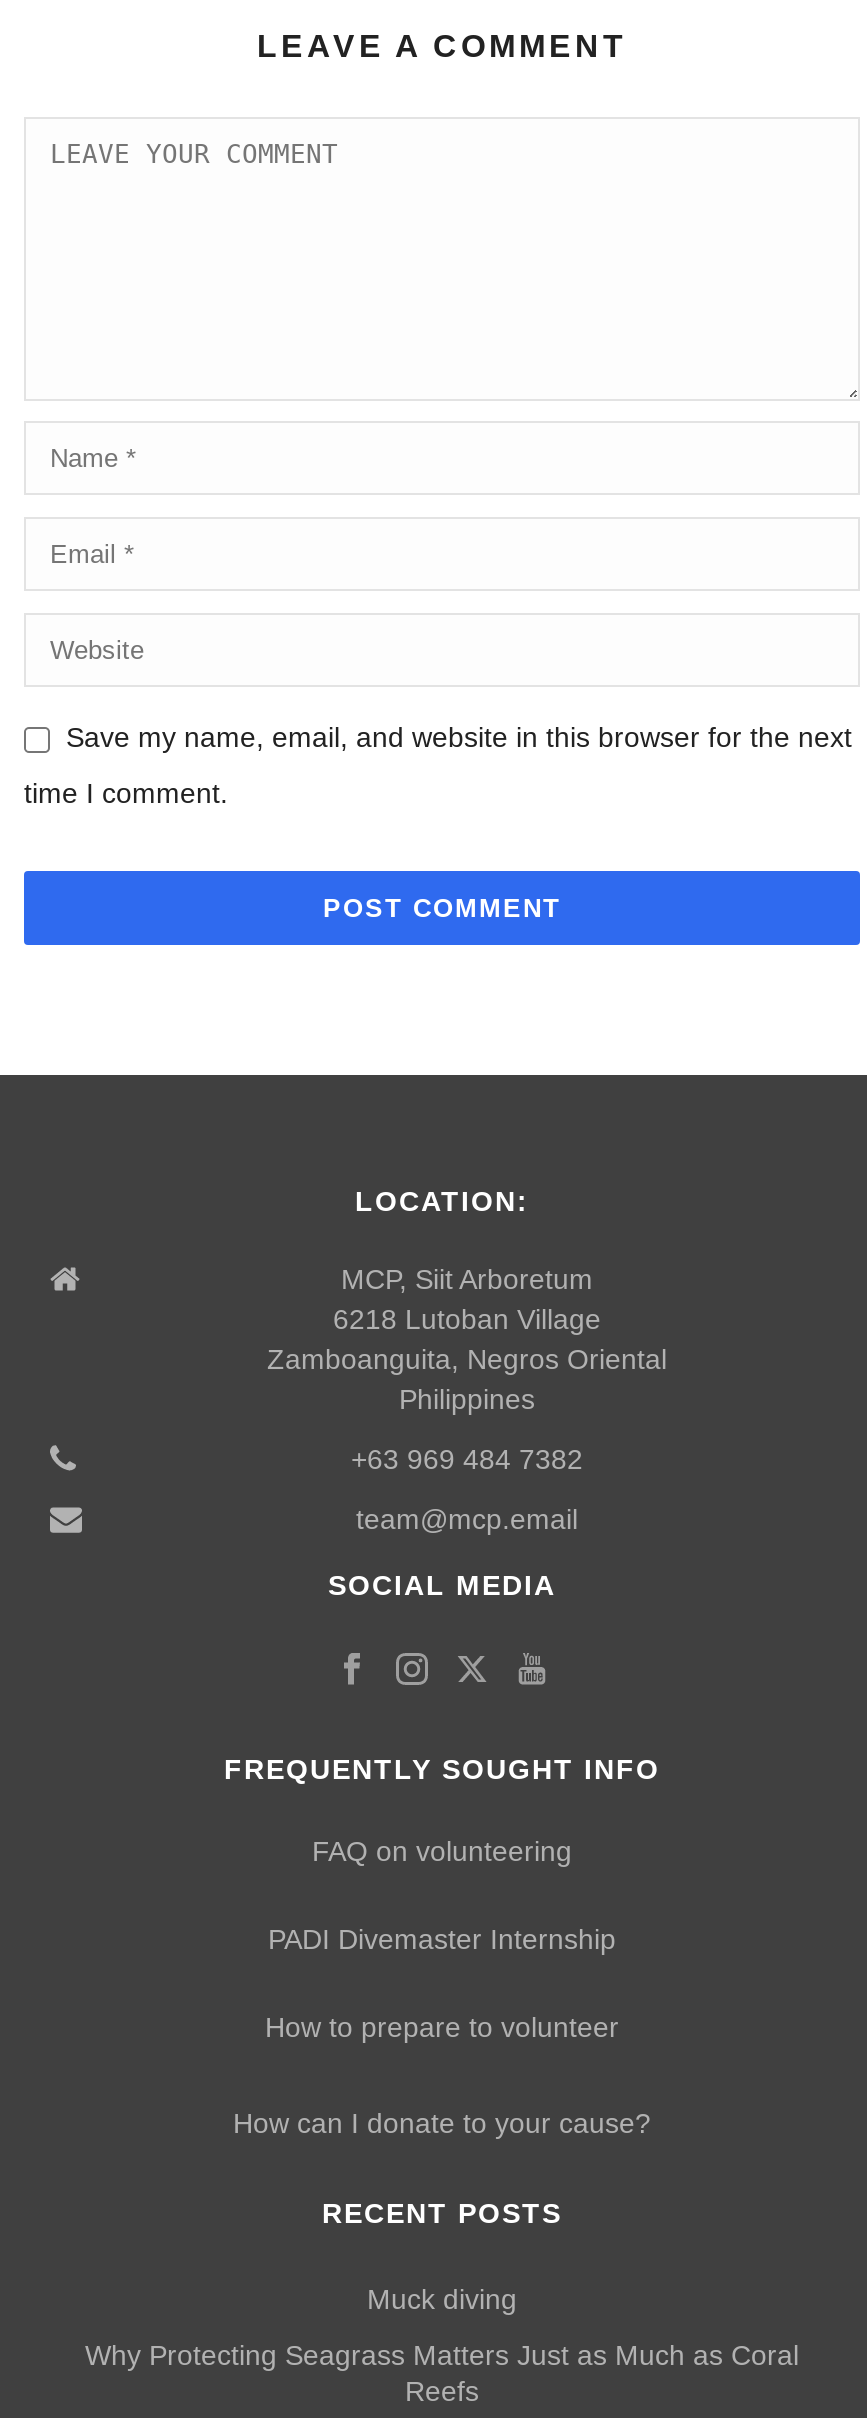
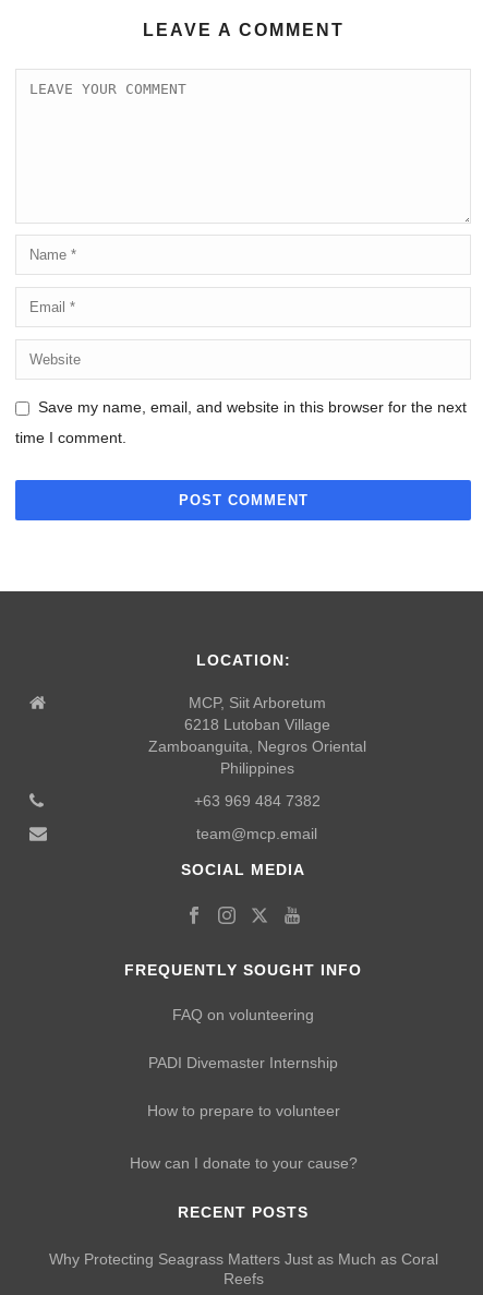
- Muck diving
